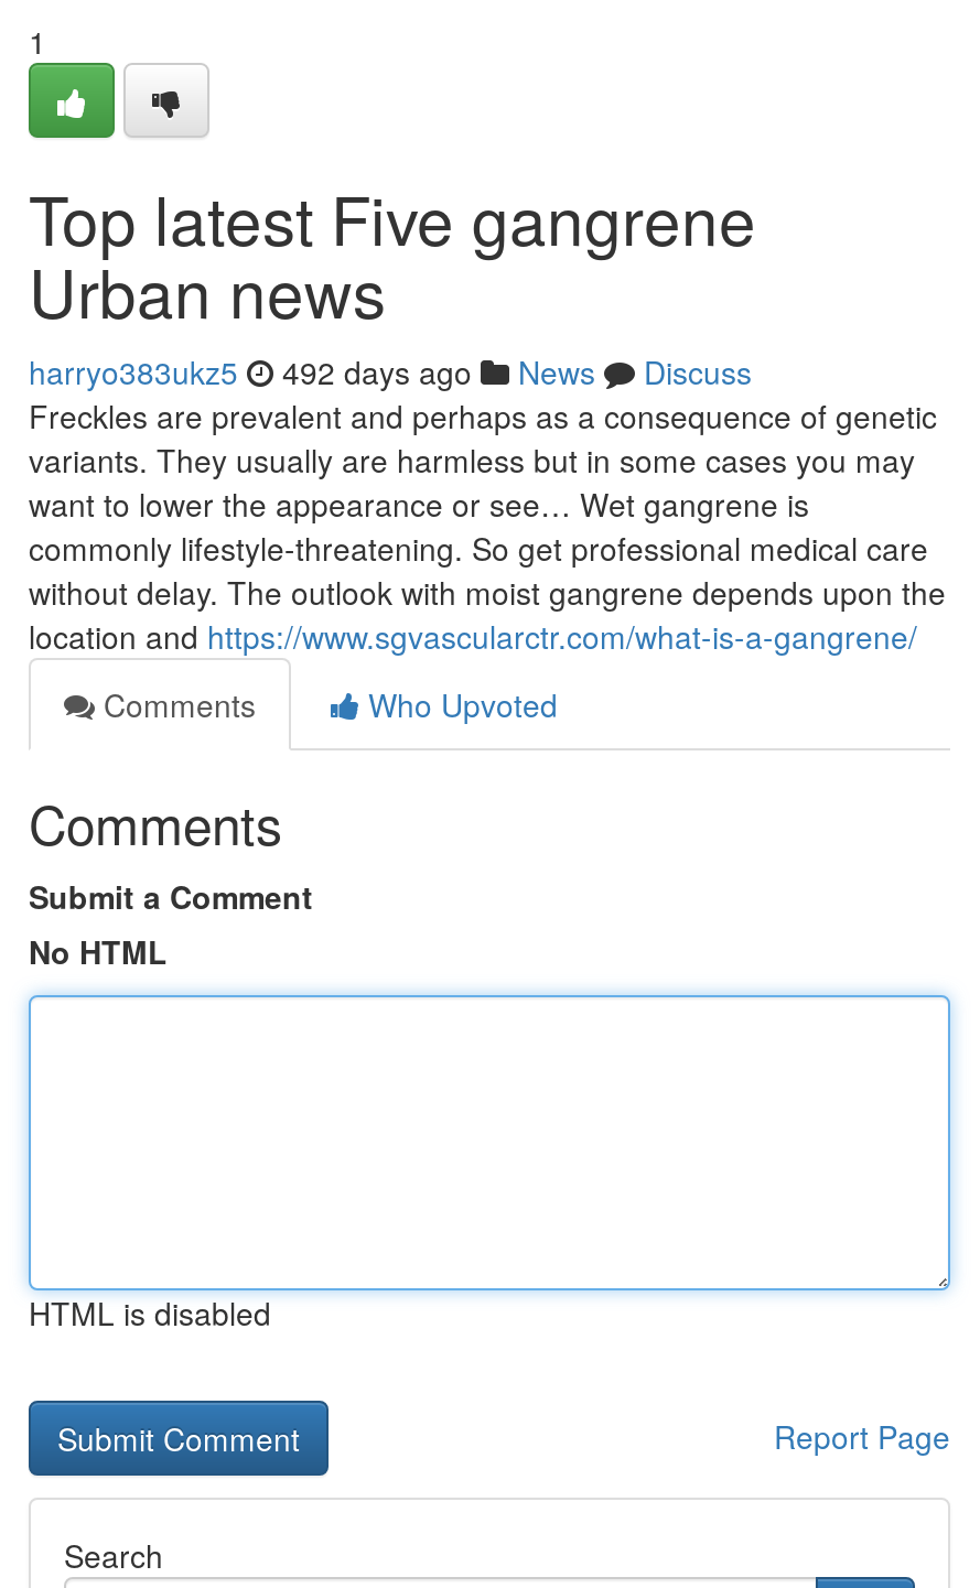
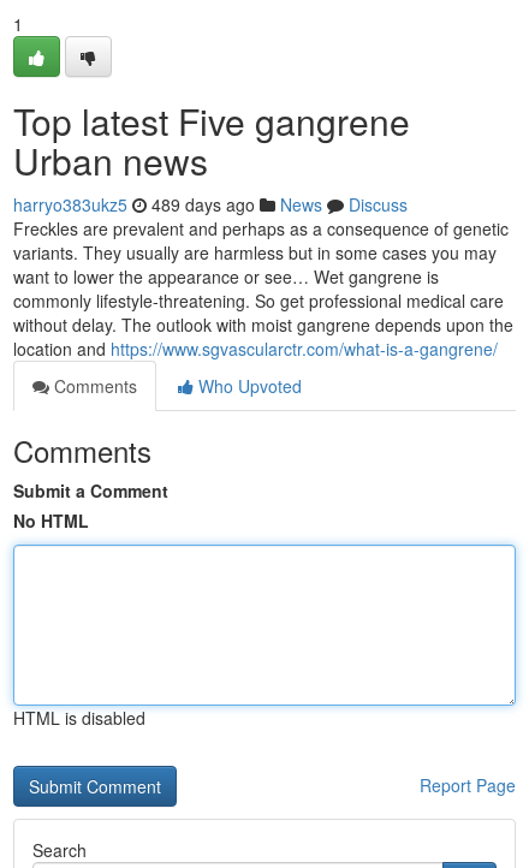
- harryo383ukz5 492 days ago News Discuss
+ harryo383ukz5 489 days ago News Discuss
